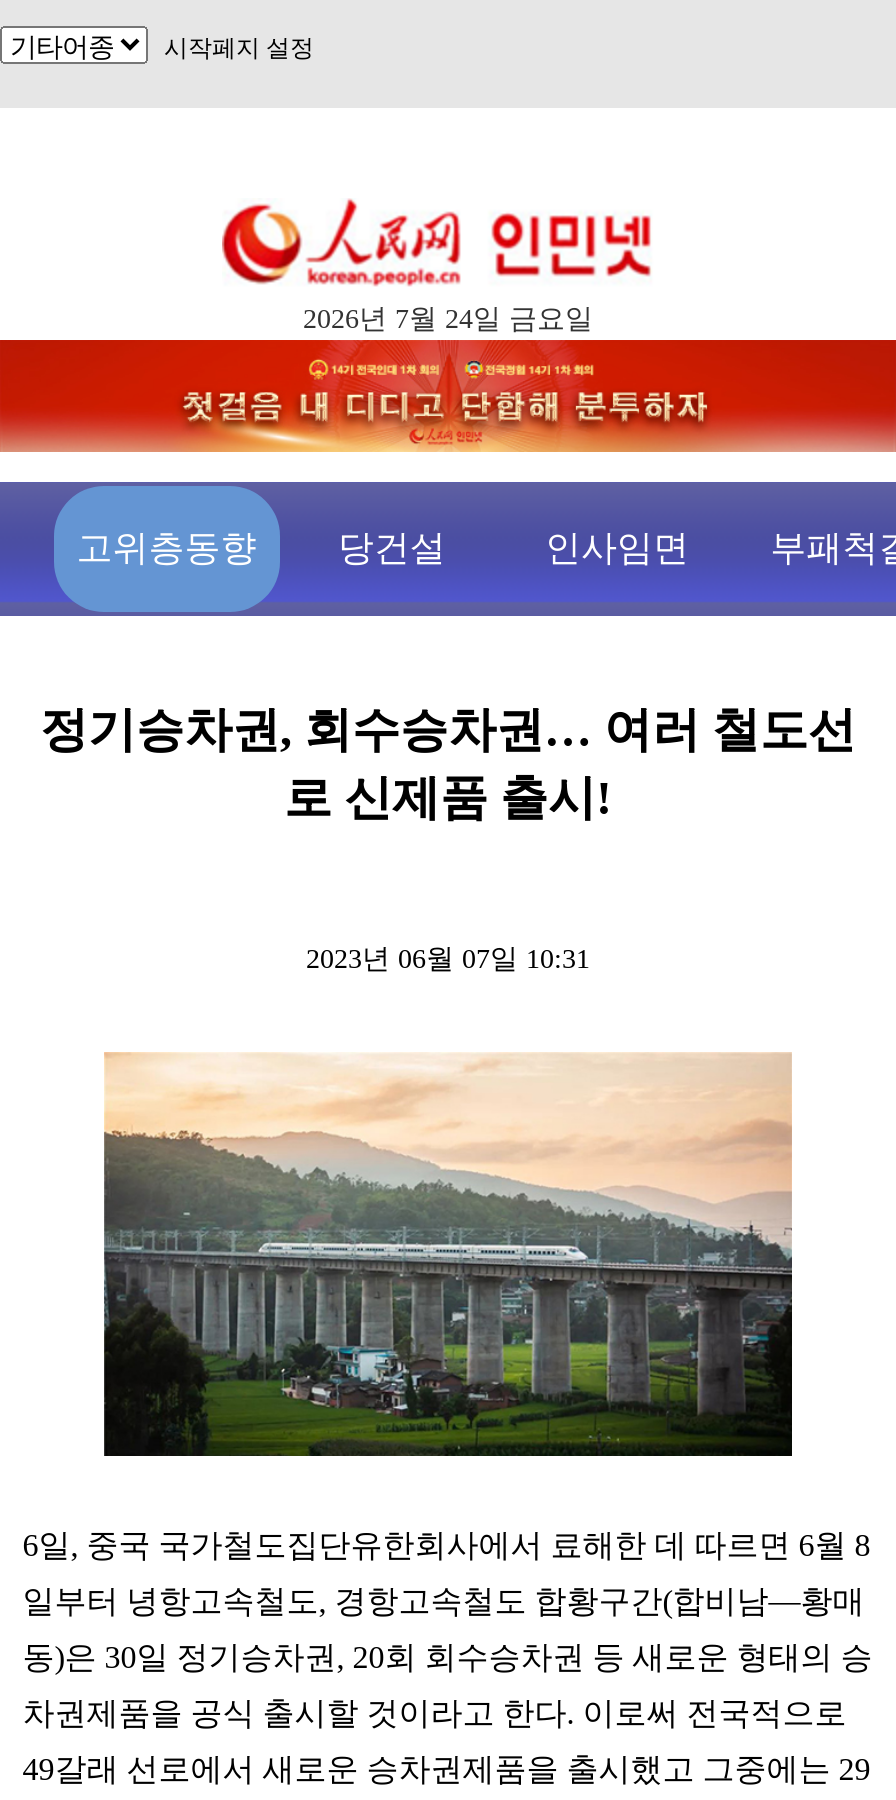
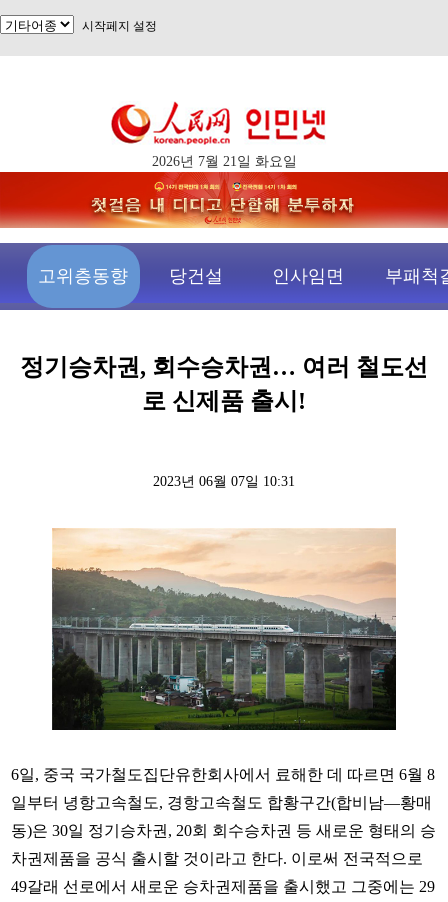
- 2026년 7월 24일 금요일
+ 2026년 7월 21일 화요일
